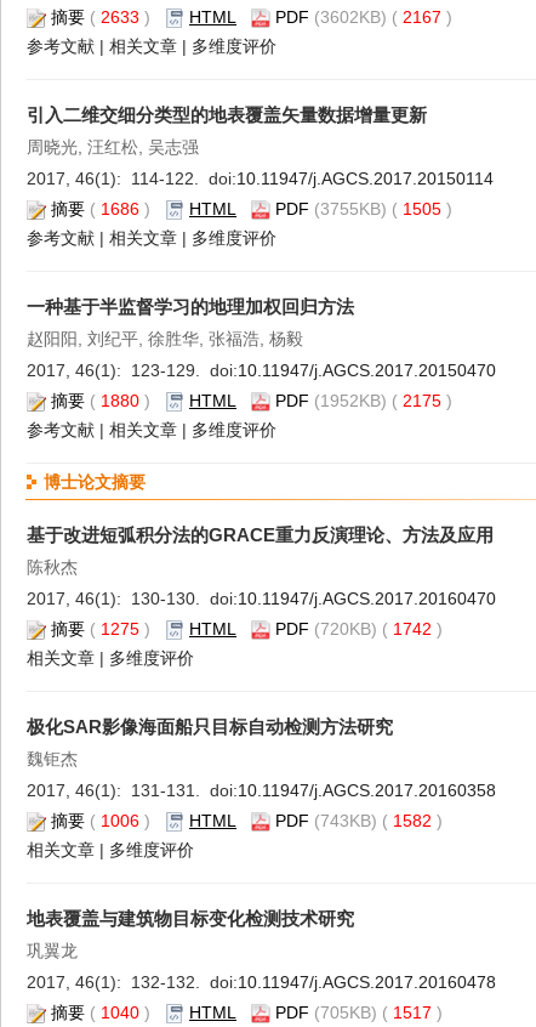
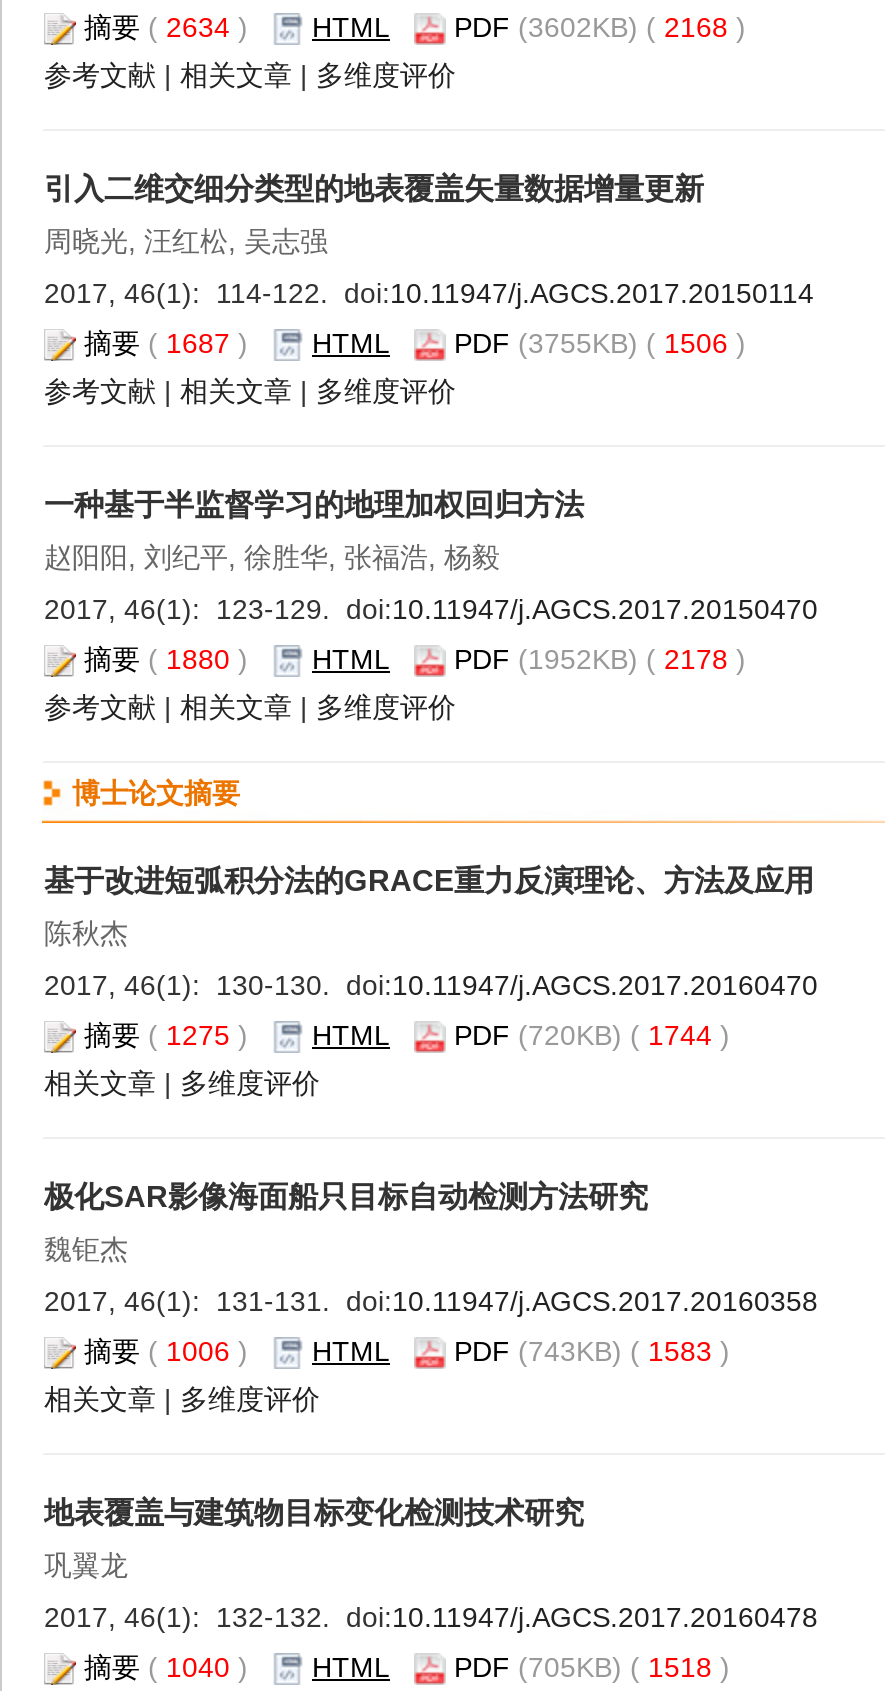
- 摘要(2633)
+ 摘要(2634)

- PDF (3602KB) ( 2167)
+ PDF (3602KB) ( 2168)

- 摘要(1686)
+ 摘要(1687)

- PDF (3755KB) ( 1505)
+ PDF (3755KB) ( 1506)

- 摘要(1880) HTML PDF (1952KB) ( 2175)
+ 摘要(1880) HTML PDF (1952KB) ( 2178)

- 摘要(1275) HTML PDF (720KB) ( 1742)
+ 摘要(1275) HTML PDF (720KB) ( 1744)

- 摘要(1006) HTML PDF (743KB) ( 1582)
+ 摘要(1006) HTML PDF (743KB) ( 1583)

- 摘要(1040) HTML PDF (705KB) ( 1517)
+ 摘要(1040) HTML PDF (705KB) ( 1518)
